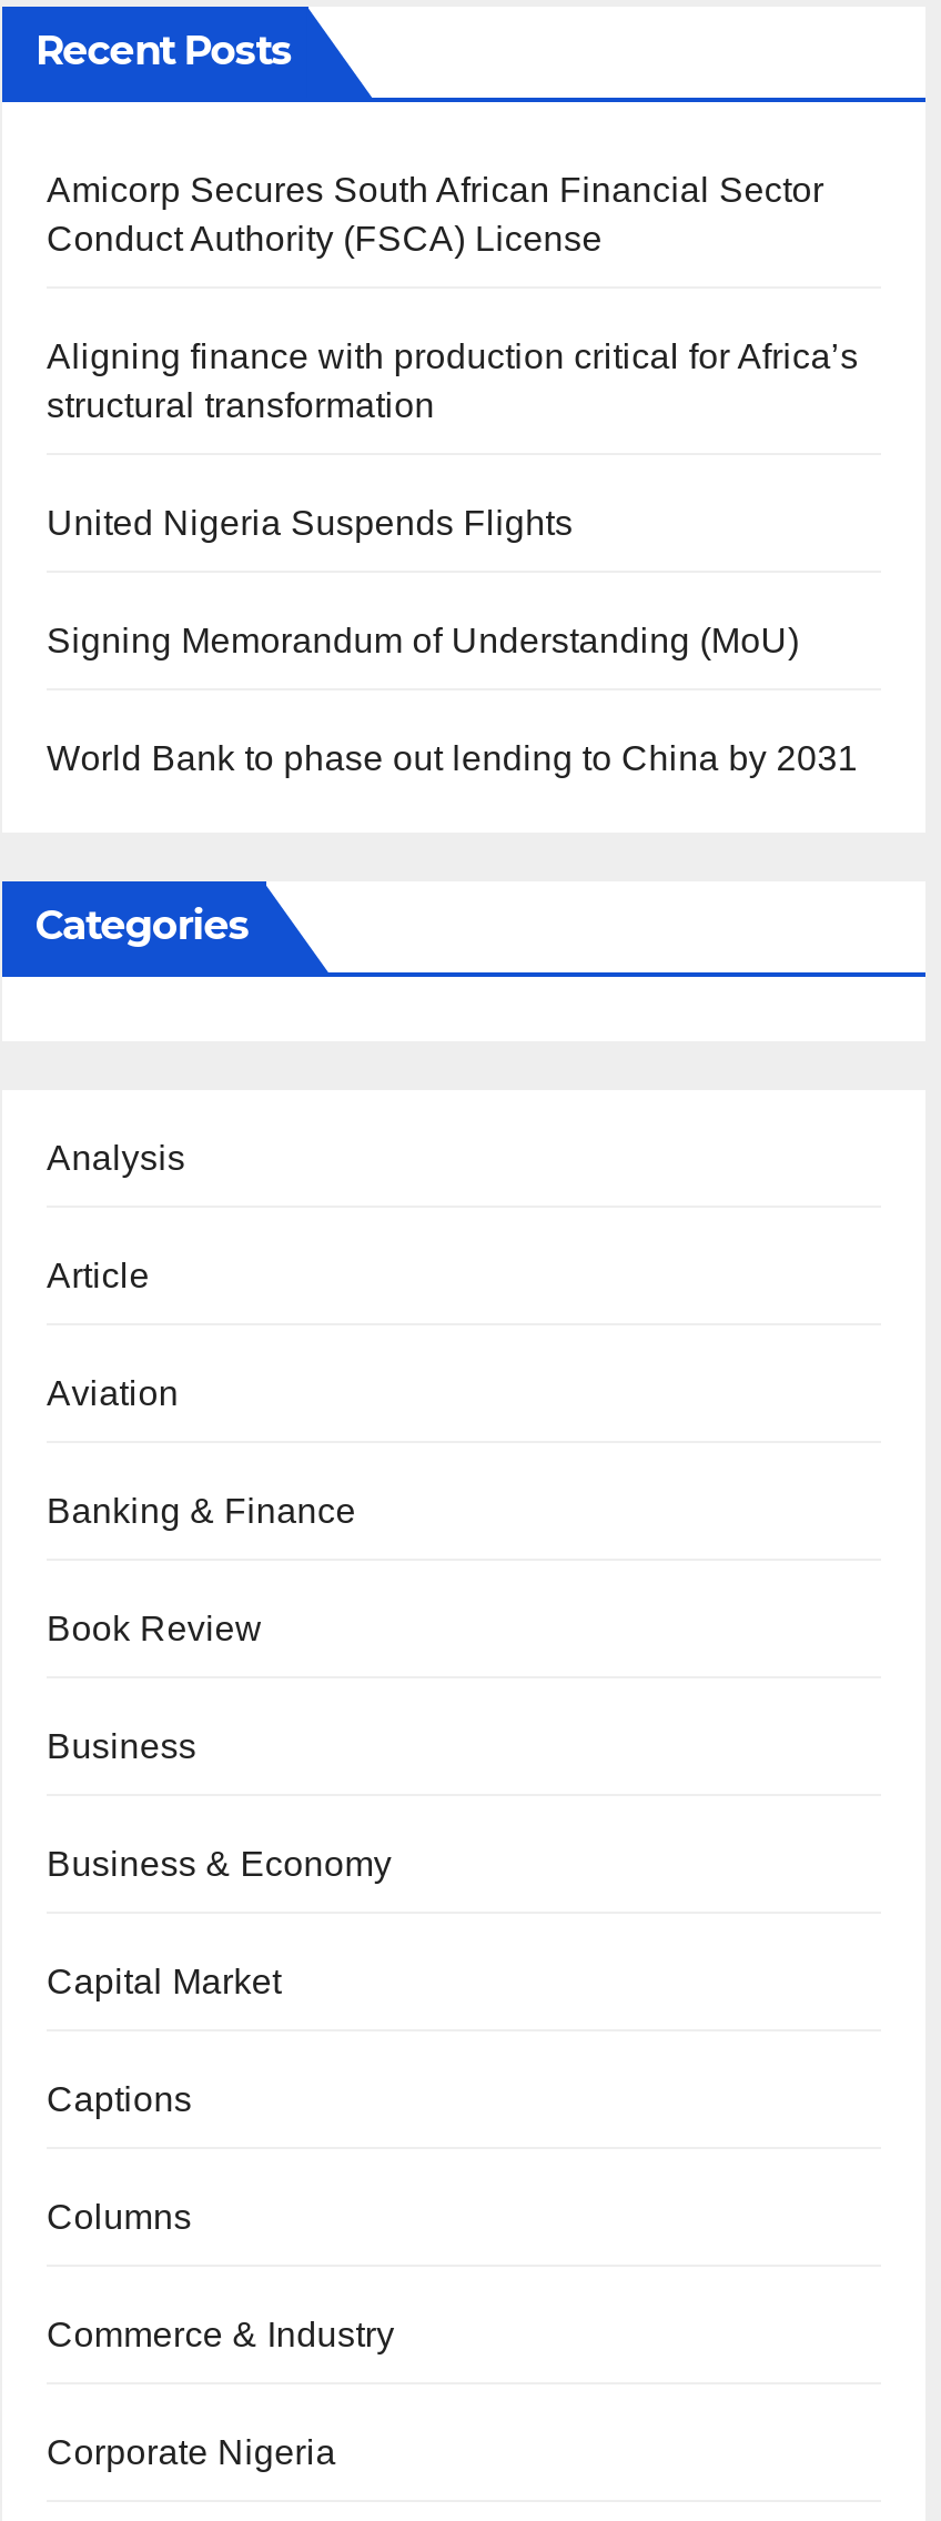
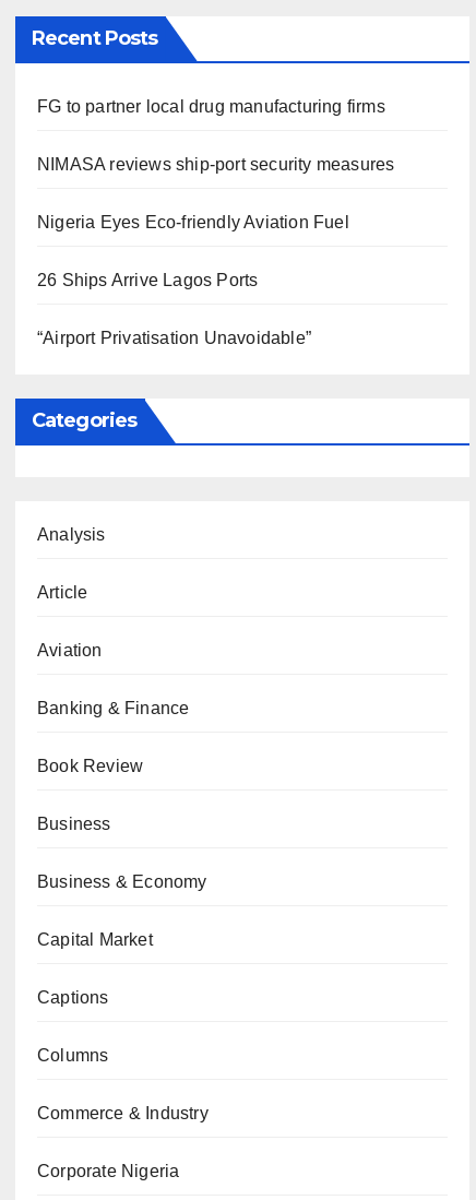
- Amicorp Secures South African Financial Sector
- Conduct Authority (FSCA) License
+ FG to partner local drug manufacturing firms

- Aligning finance with production critical for Africa’s
- structural transformation
+ NIMASA reviews ship-port security measures

- United Nigeria Suspends Flights
+ Nigeria Eyes Eco-friendly Aviation Fuel

- Signing Memorandum of Understanding (MoU)
+ 26 Ships Arrive Lagos Ports

- World Bank to phase out lending to China by 2031
+ “Airport Privatisation Unavoidable”
